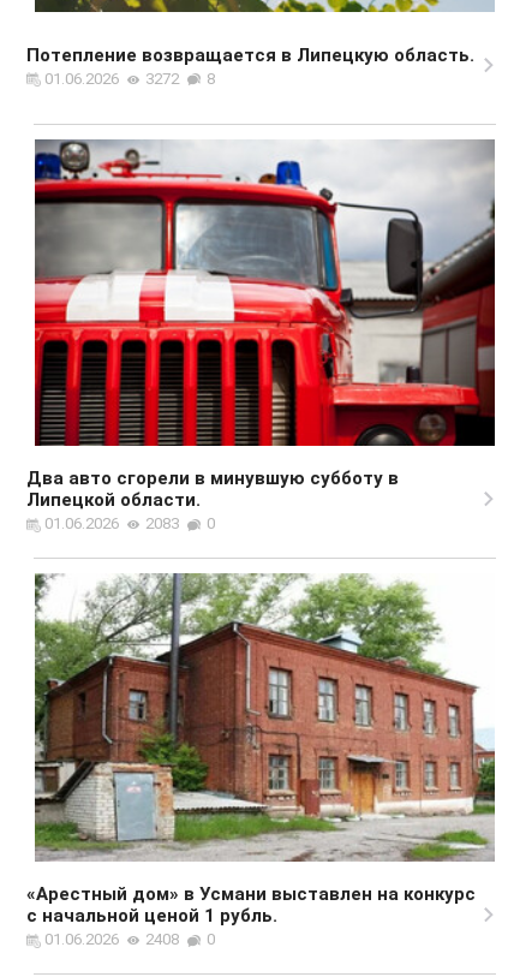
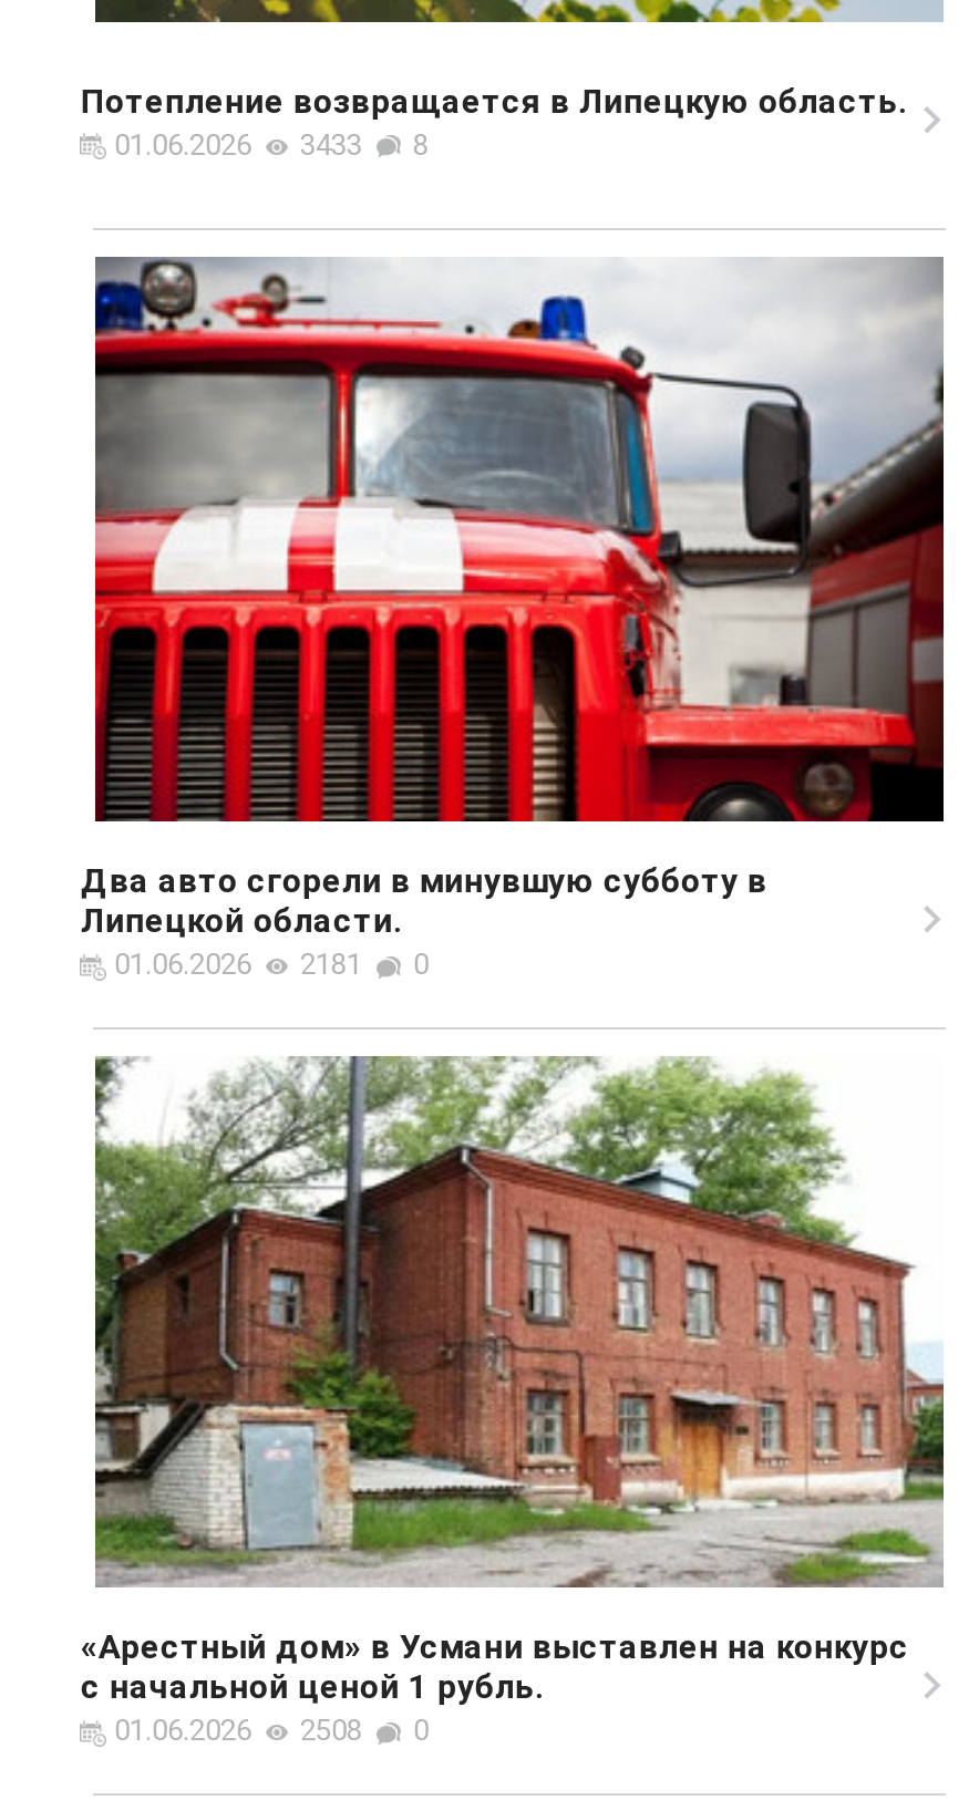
- 01.06.2026 3272 8
+ 01.06.2026 3433 8

- 01.06.2026 2083 0
+ 01.06.2026 2181 0

- 01.06.2026 2408 0
+ 01.06.2026 2508 0
